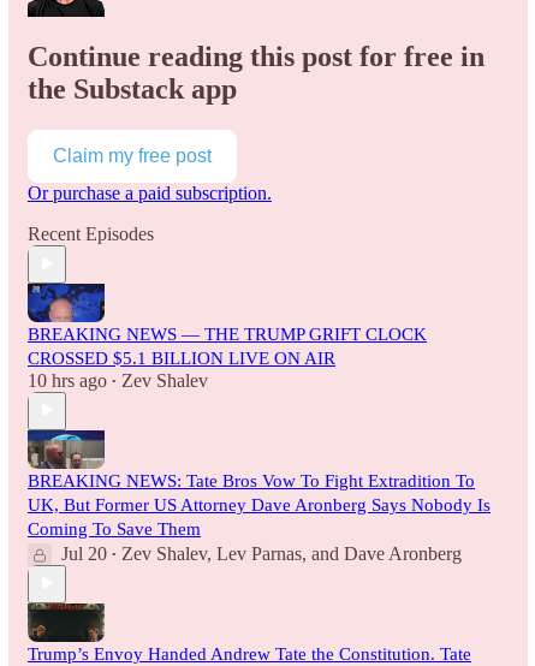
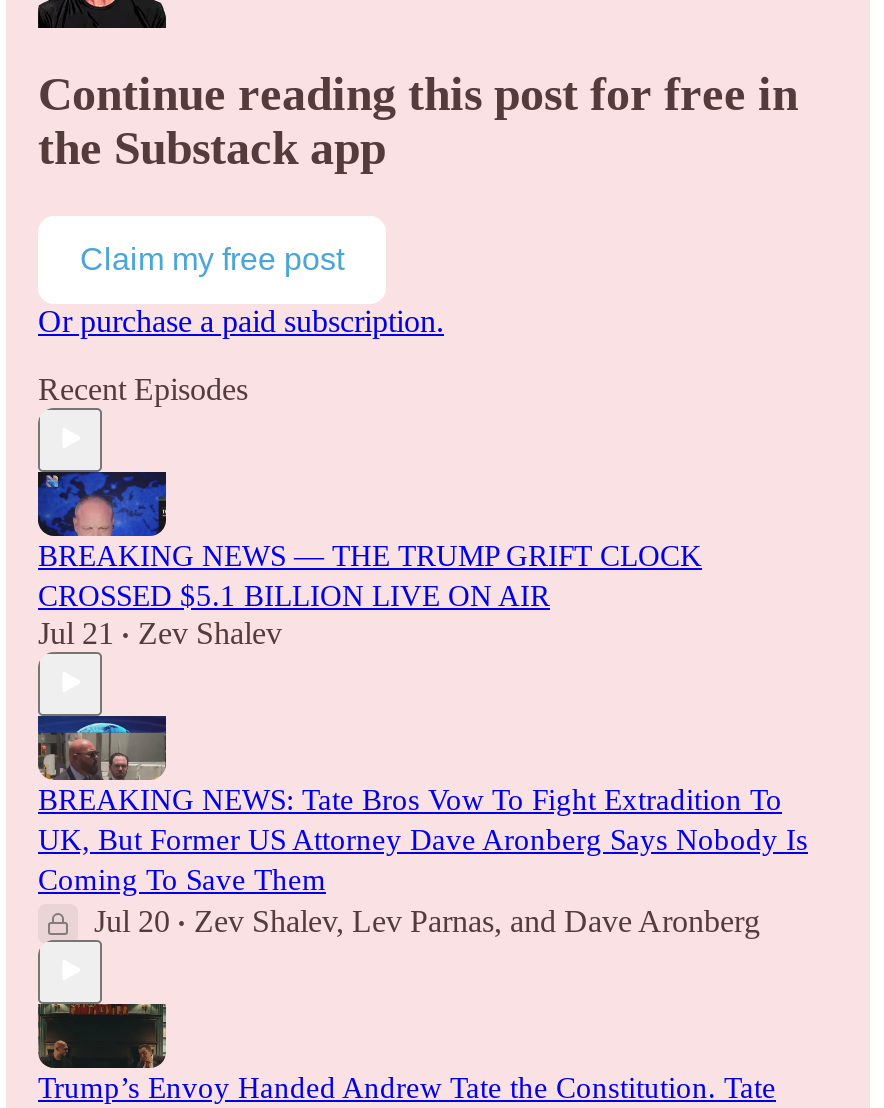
- 10 hrs ago • Zev Shalev
+ Jul 21 • Zev Shalev
